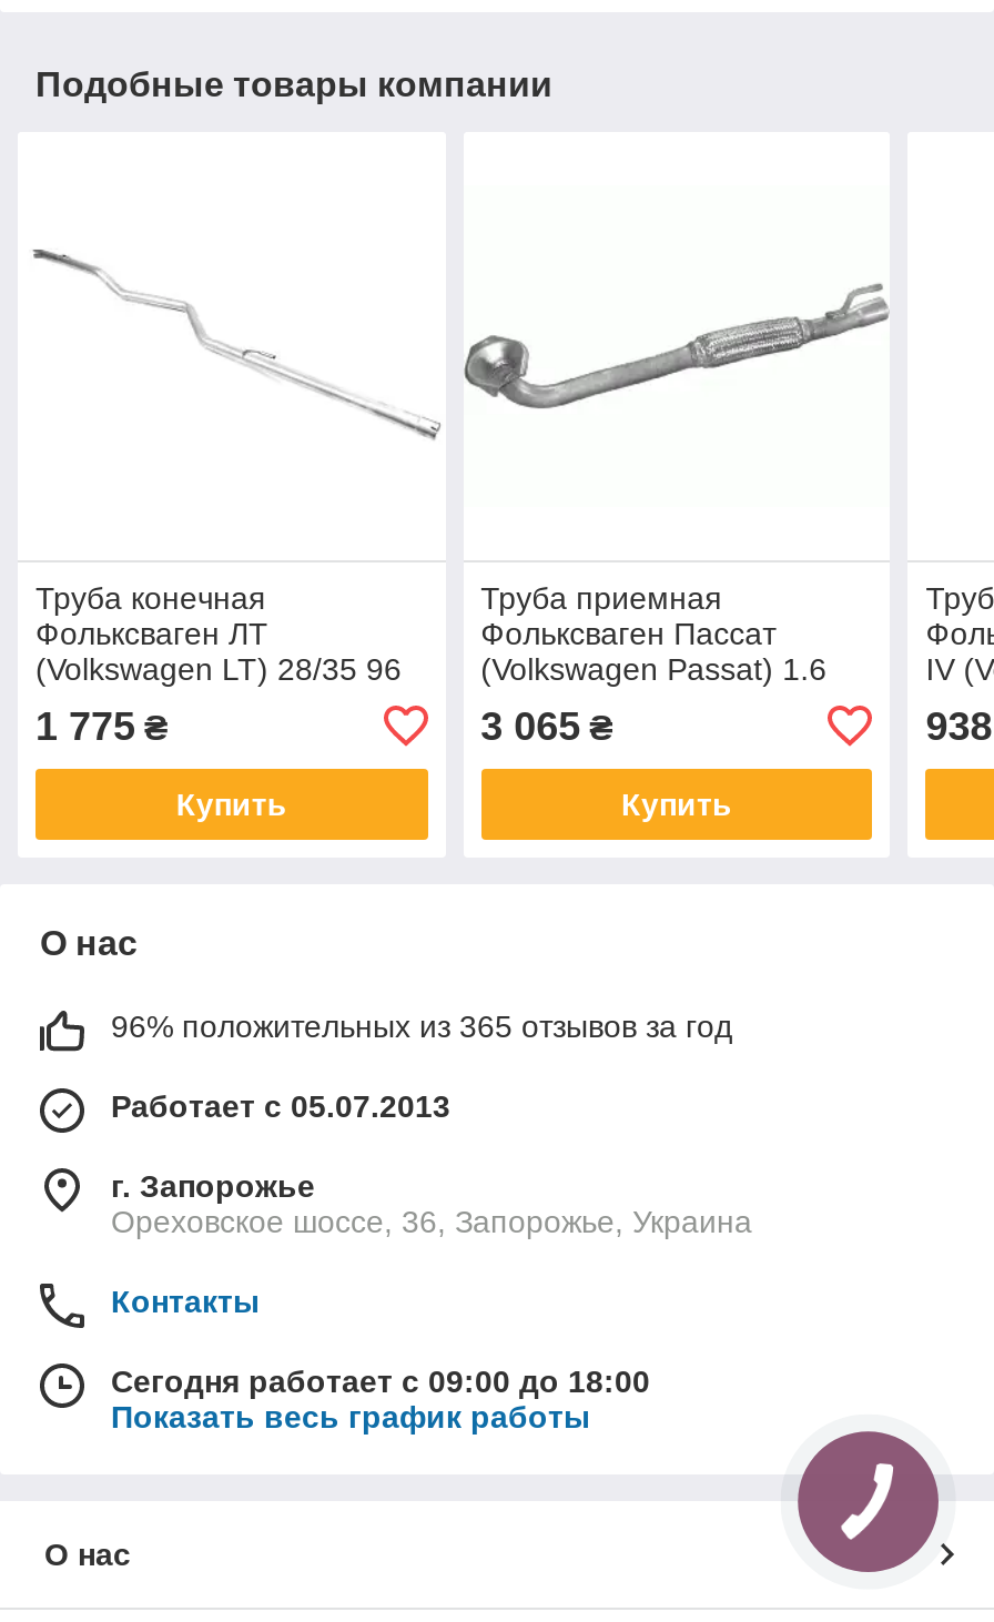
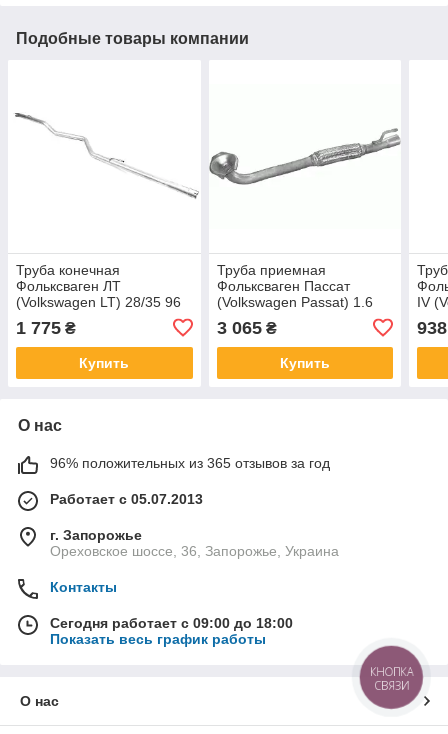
+ КНОПКА
+ СВЯЗИ
